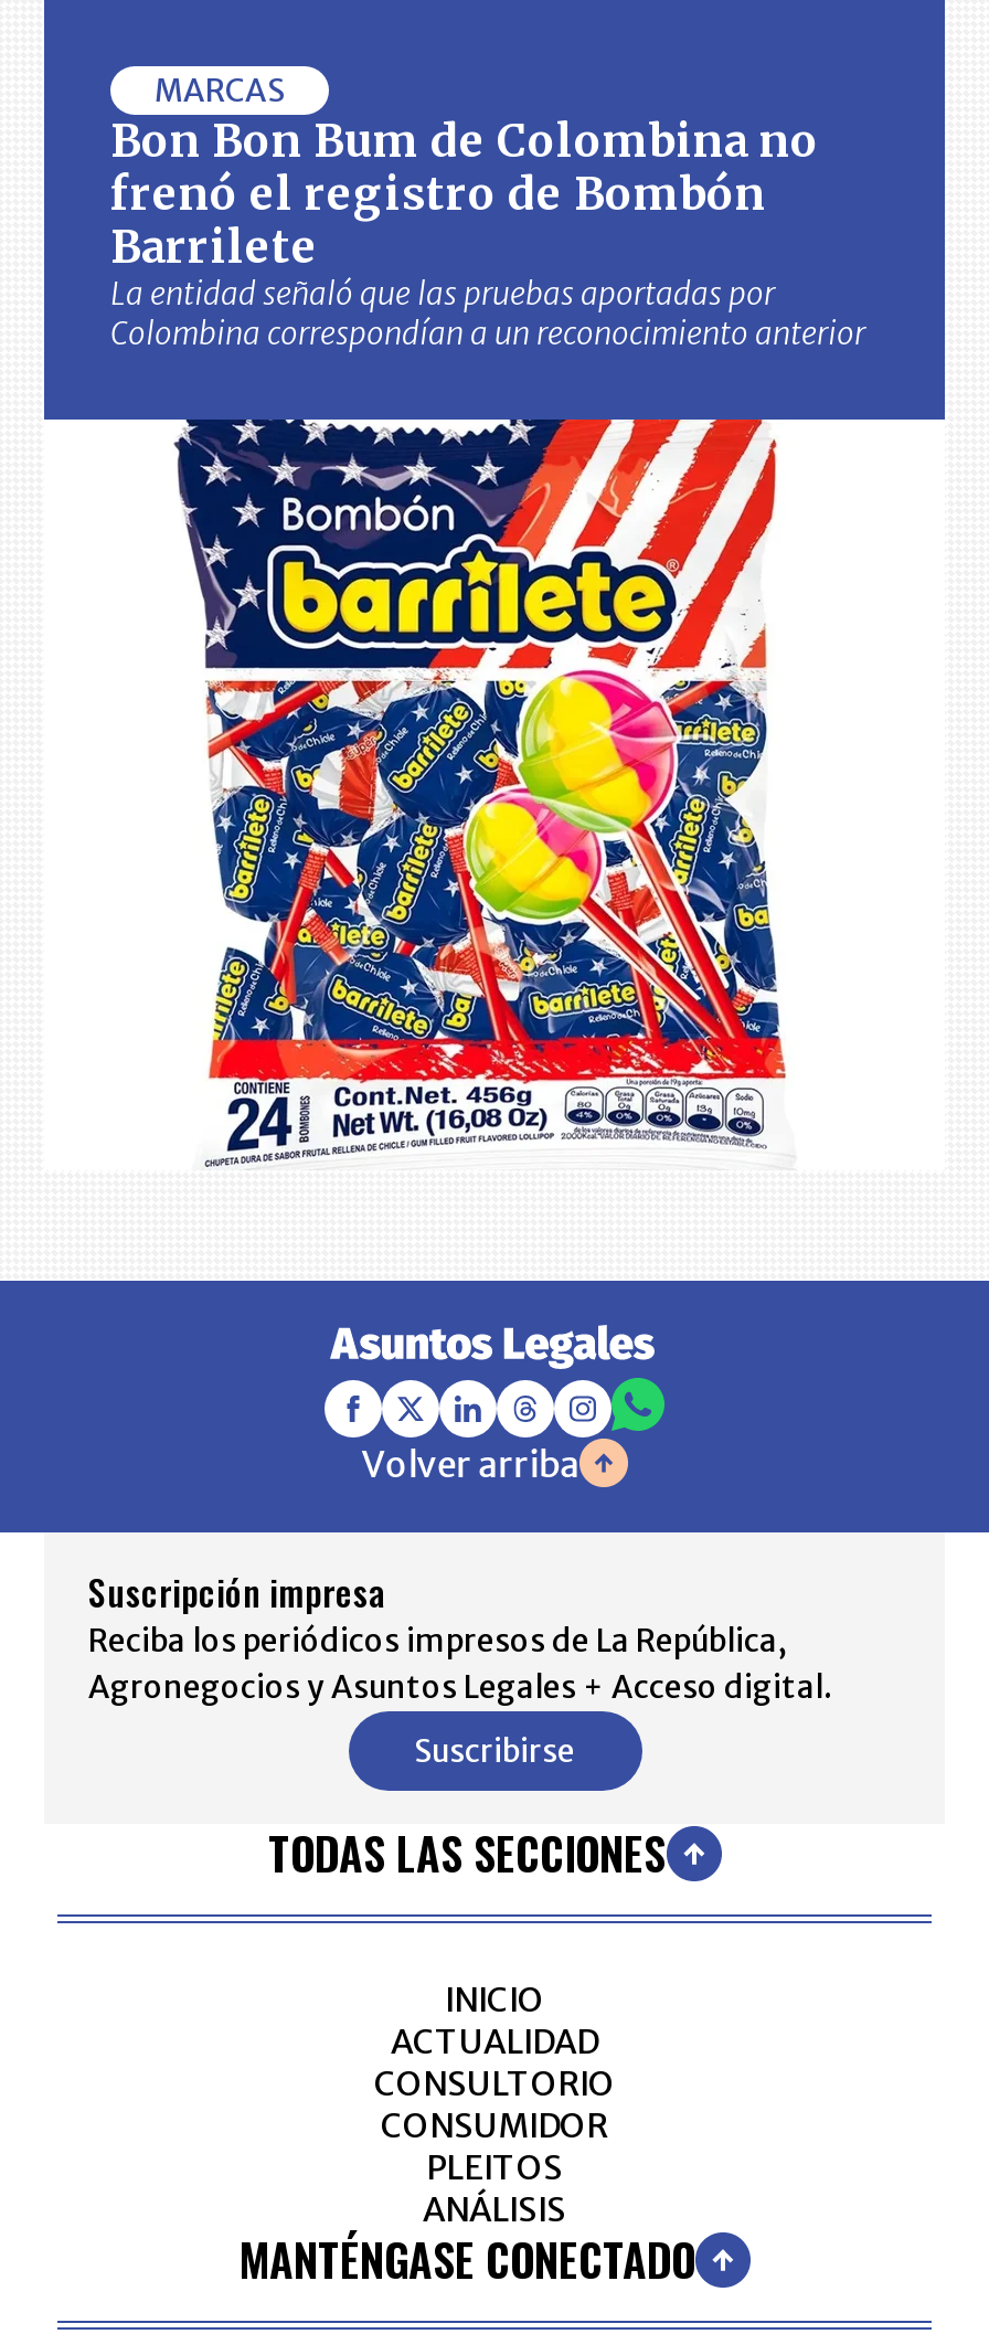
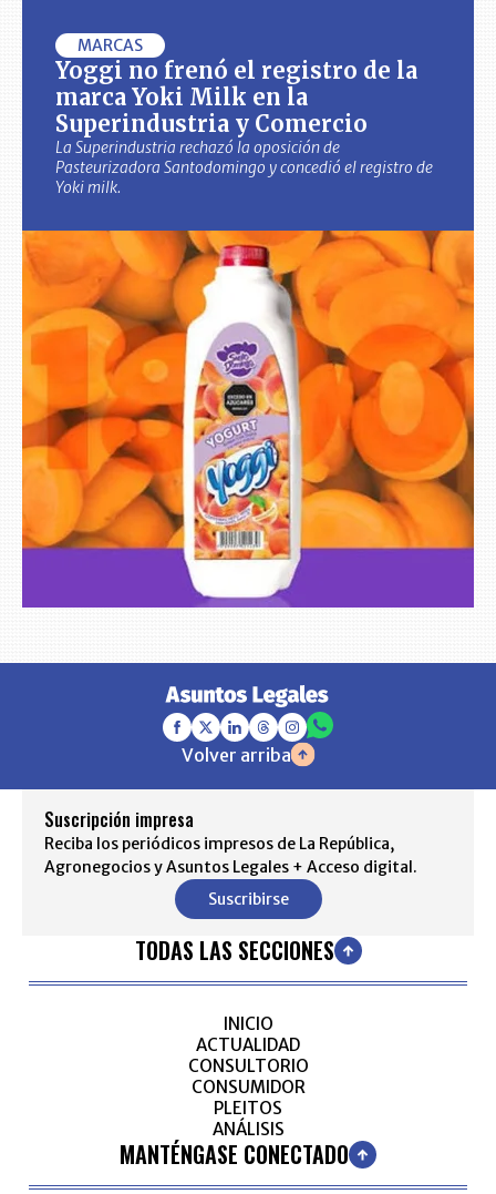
- Bon Bon Bum de Colombina no
- frenó el registro de Bombón
- Barrilete
- La entidad señaló que las pruebas aportadas por
- Colombina correspondían a un reconocimiento anterior
+ Yoggi no frenó el registro de la
+ marca Yoki Milk en la
+ Superindustria y Comercio
+ La Superindustria rechazó la oposición de
+ Pasteurizadora Santodomingo y concedió el registro de
+ Yoki milk.

- [image]
+ [image]
